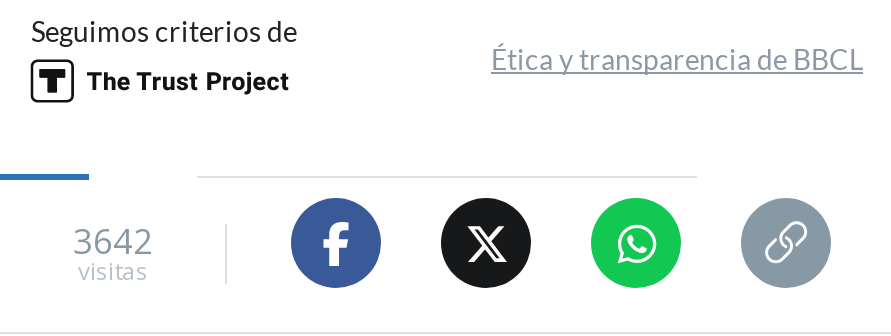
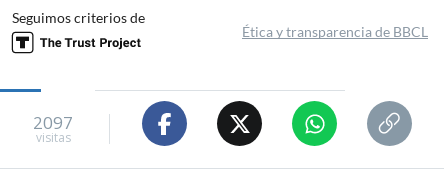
- 3642
+ 2097
